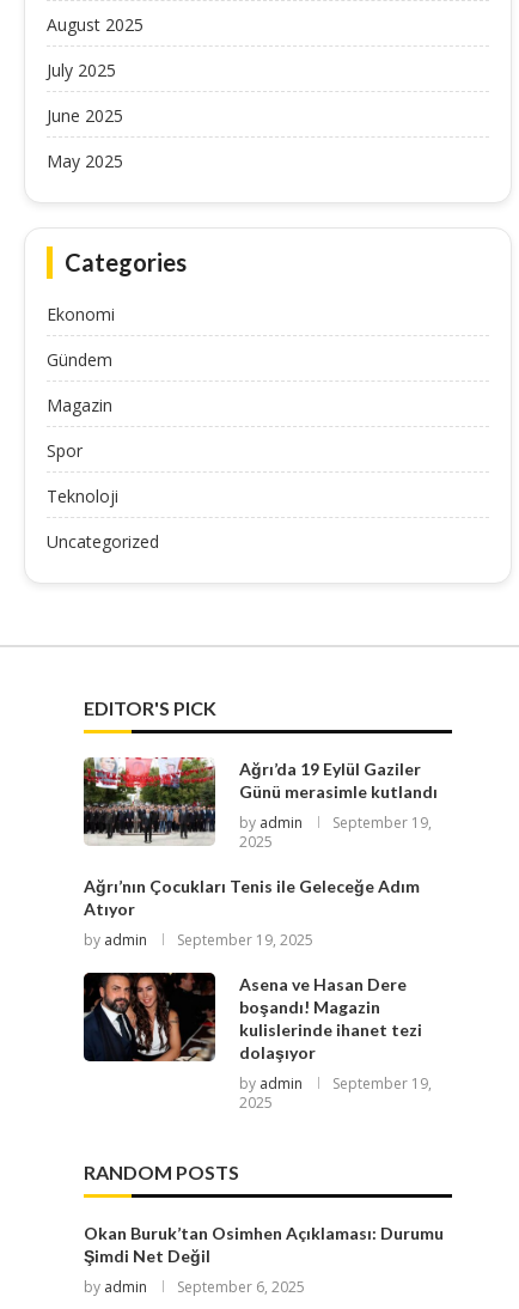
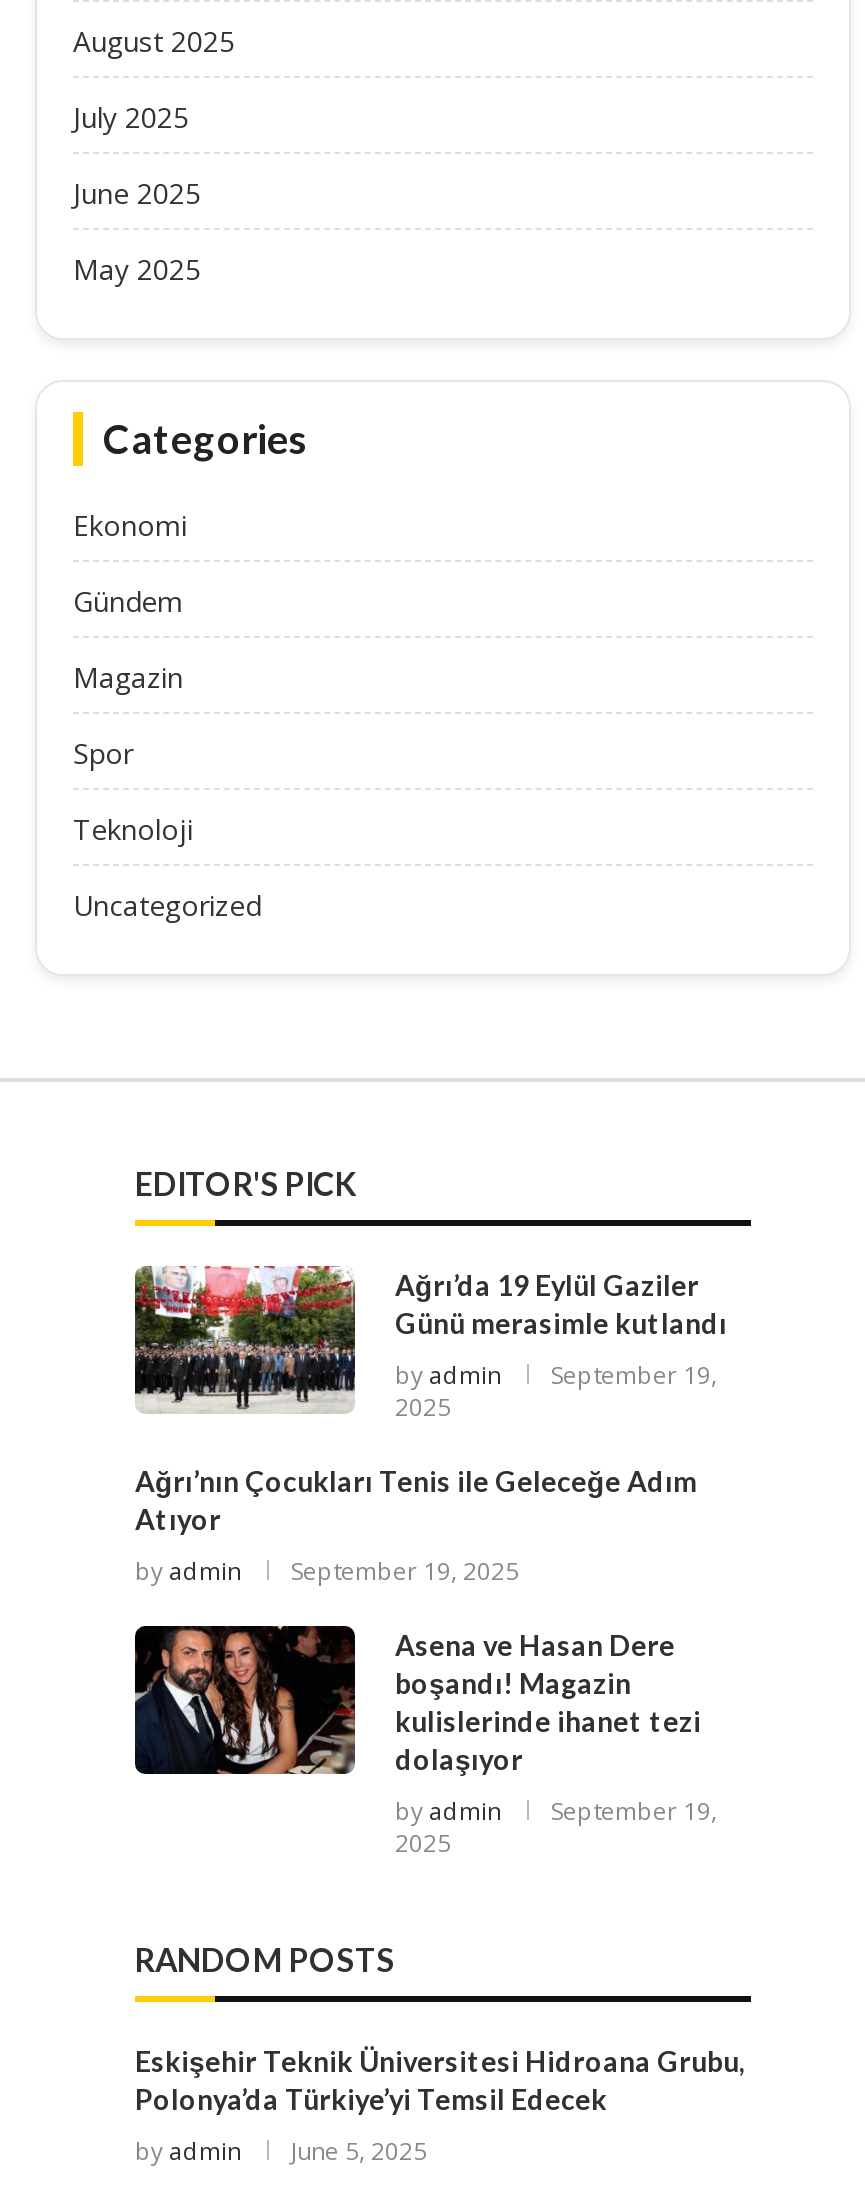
- Okan Buruk’tan Osimhen Açıklaması: Durumu
- Şimdi Net Değil
+ Eskişehir Teknik Üniversitesi Hidroana Grubu,
+ Polonya’da Türkiye’yi Temsil Edecek

- by admin September 6, 2025
+ by admin June 5, 2025
